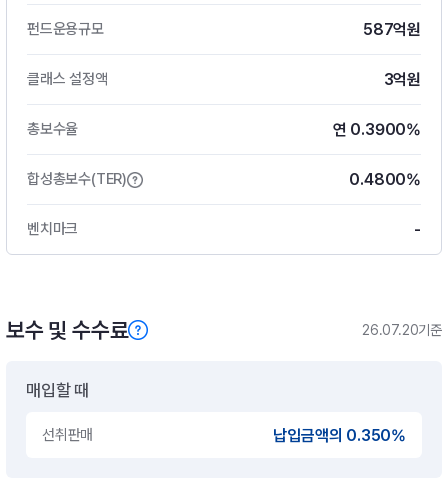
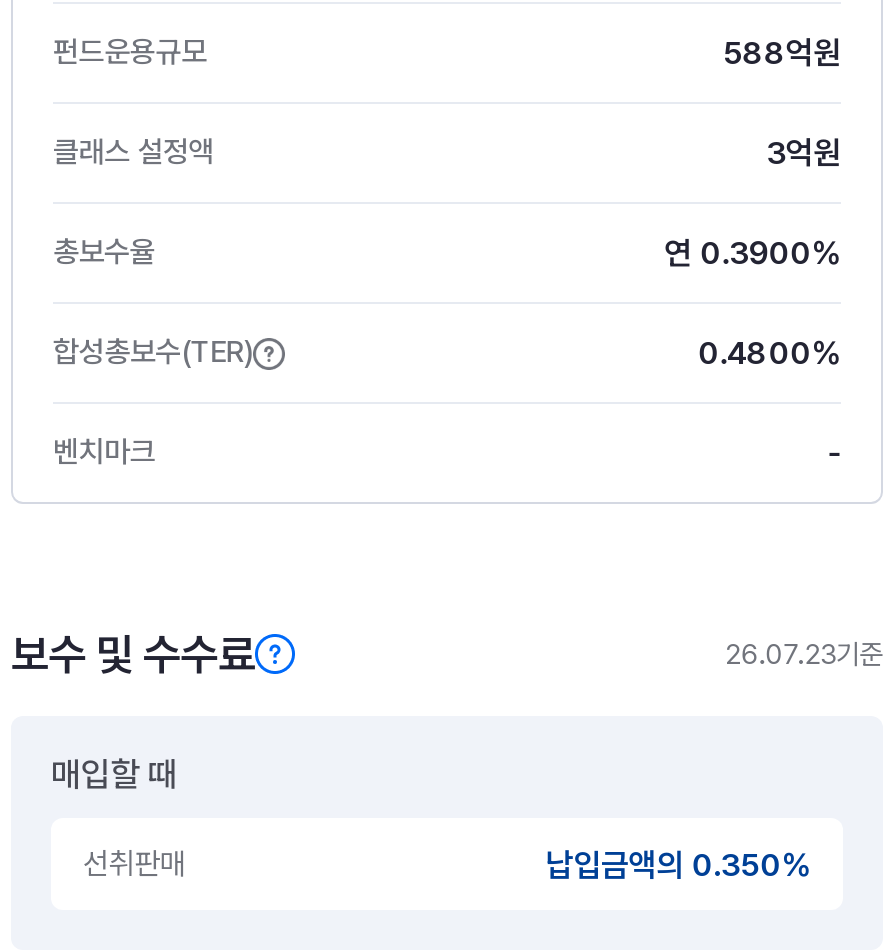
- 587억원
+ 588억원

- 26.07.20기준
+ 26.07.23기준
